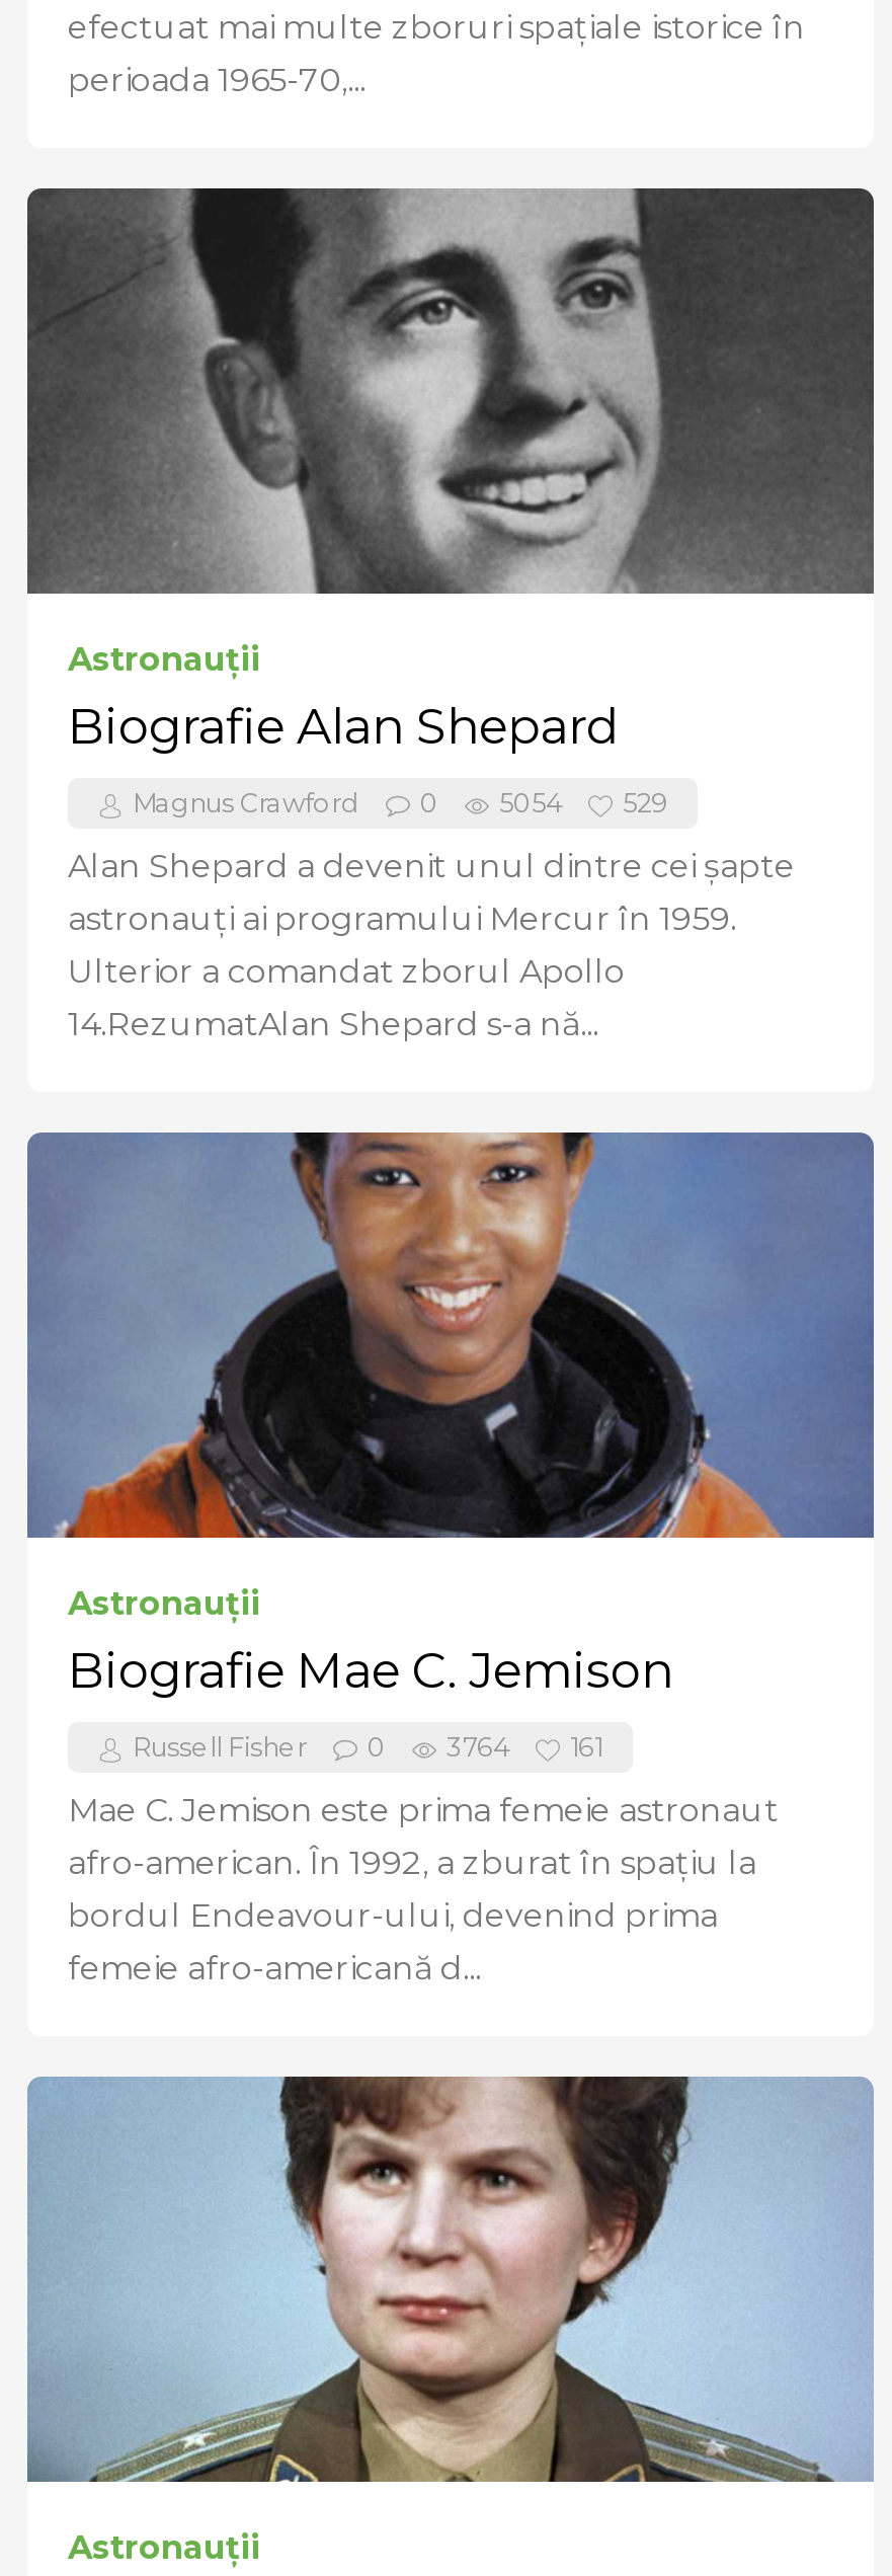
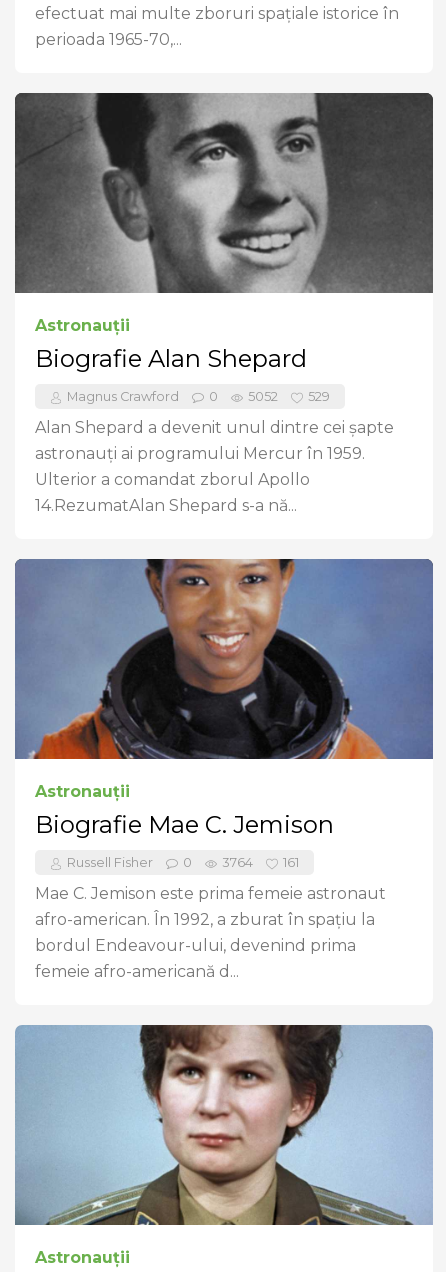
- Magnus Crawford 0 5054 529
+ Magnus Crawford 0 5052 529
